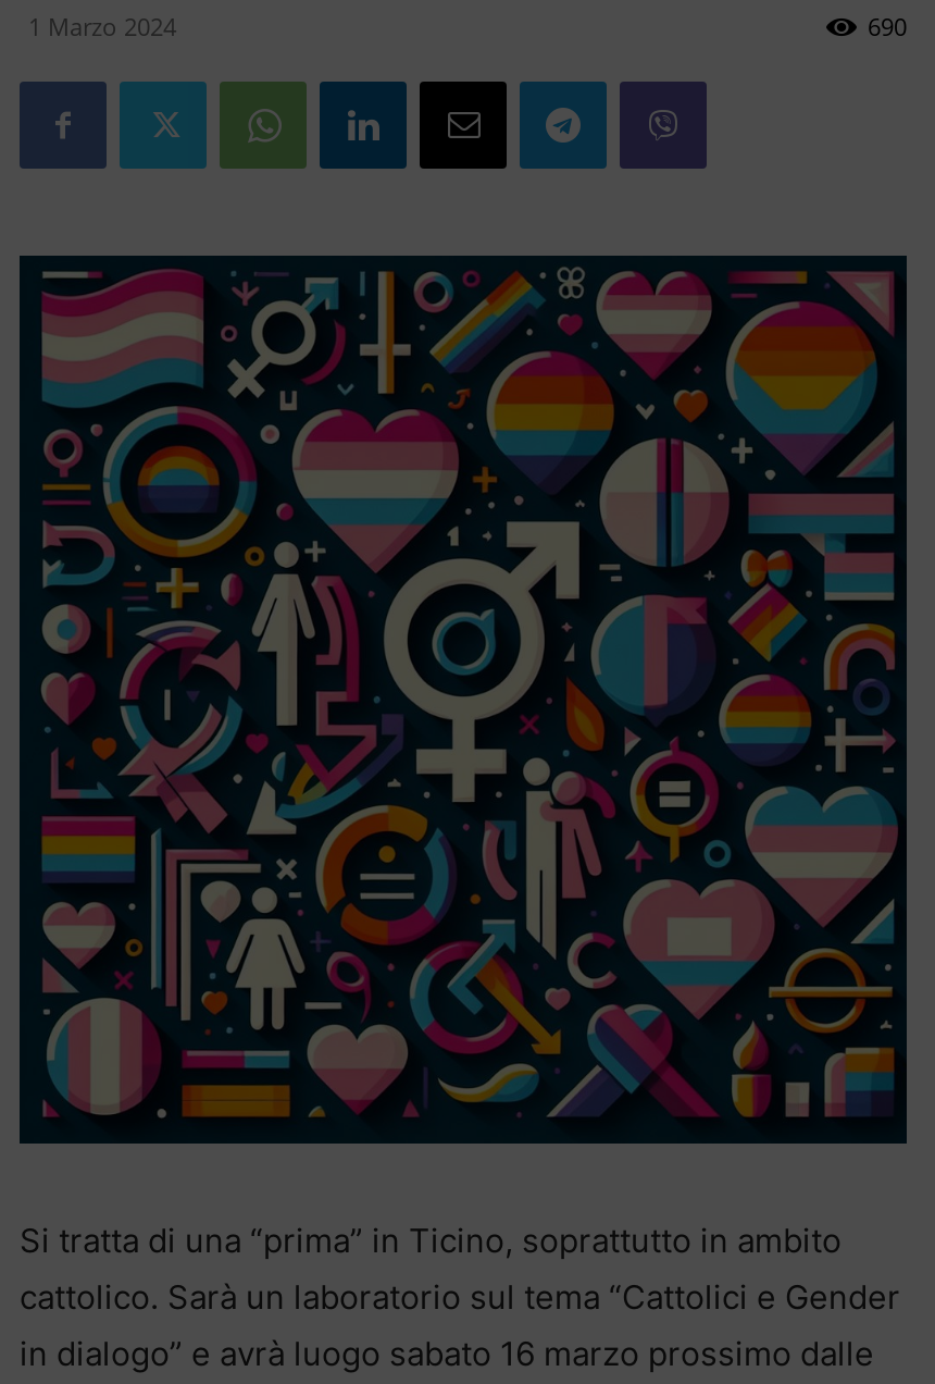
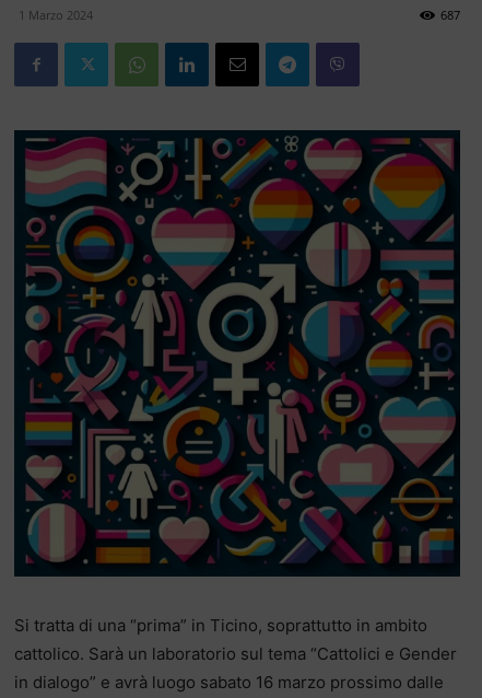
- 690
+ 687
